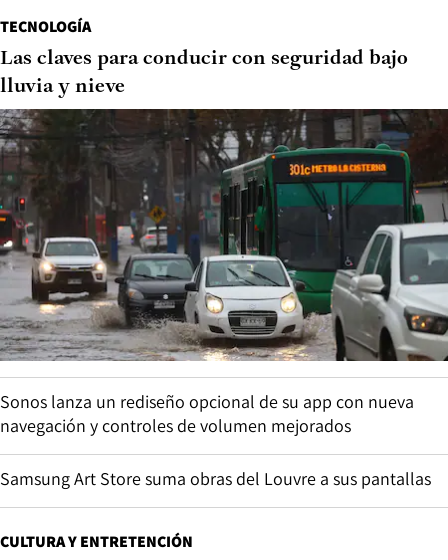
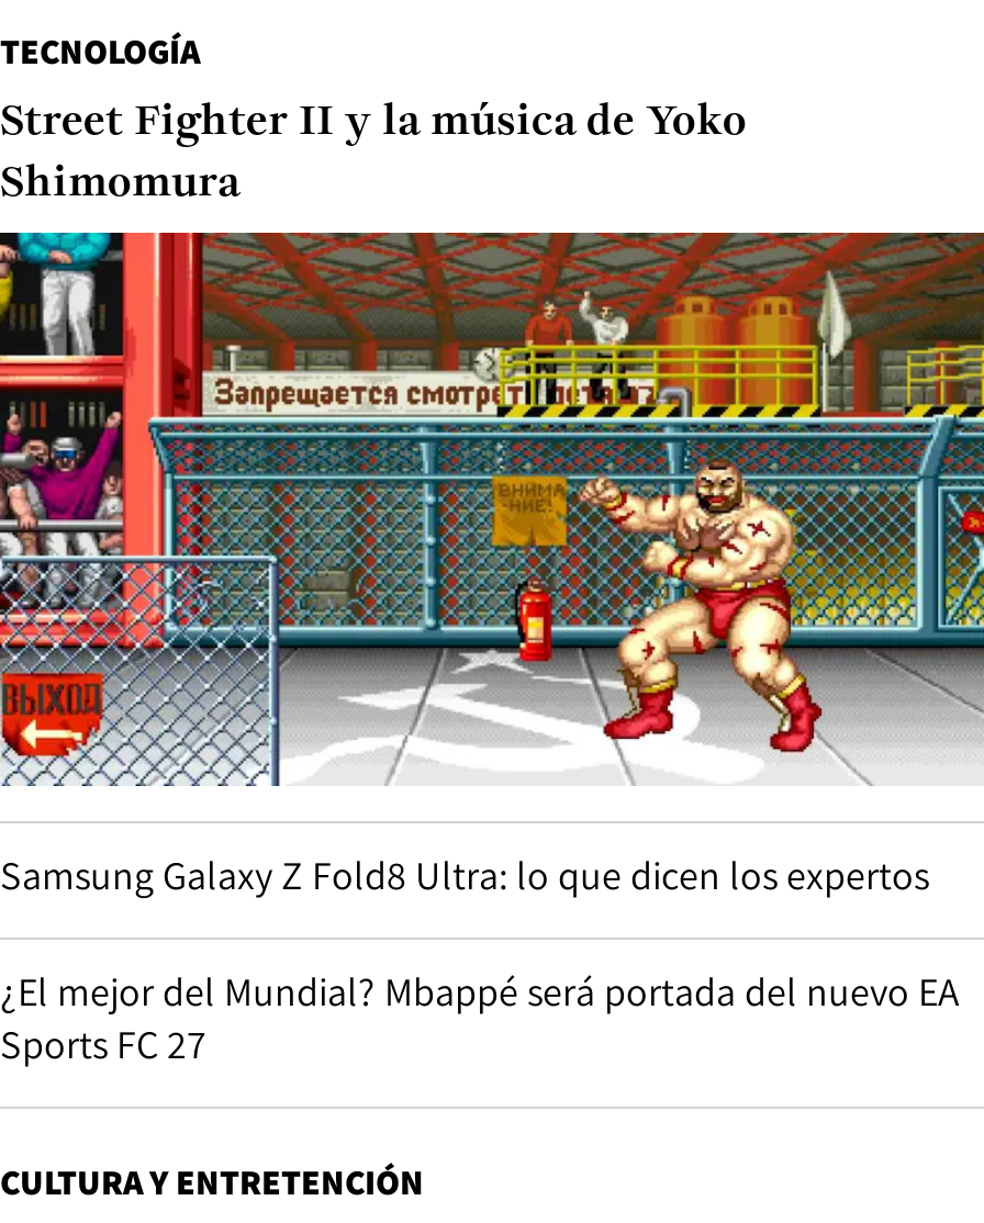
- Las claves para conducir con seguridad bajo
- lluvia y nieve
+ Street Fighter II y la música de Yoko
+ Shimomura

- [image]
- Sonos lanza un rediseño opcional de su app con nueva
- navegación y controles de volumen mejorados
+ [image]
+ Samsung Galaxy Z Fold8 Ultra: lo que dicen los expertos

- Samsung Art Store suma obras del Louvre a sus pantallas
+ ¿El mejor del Mundial? Mbappé será portada del nuevo EA
+ Sports FC 27
